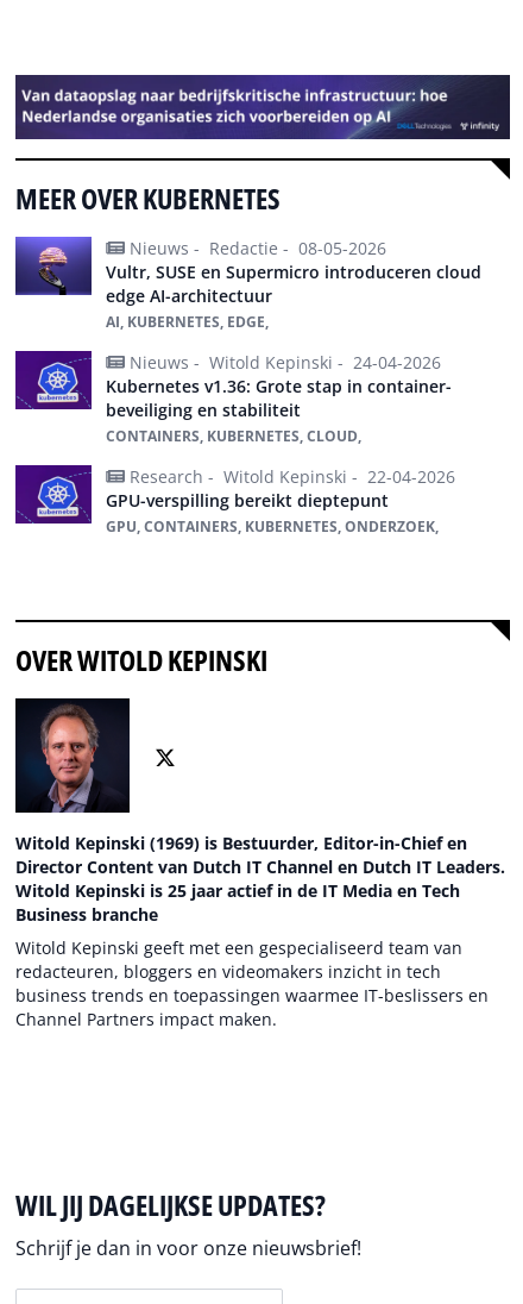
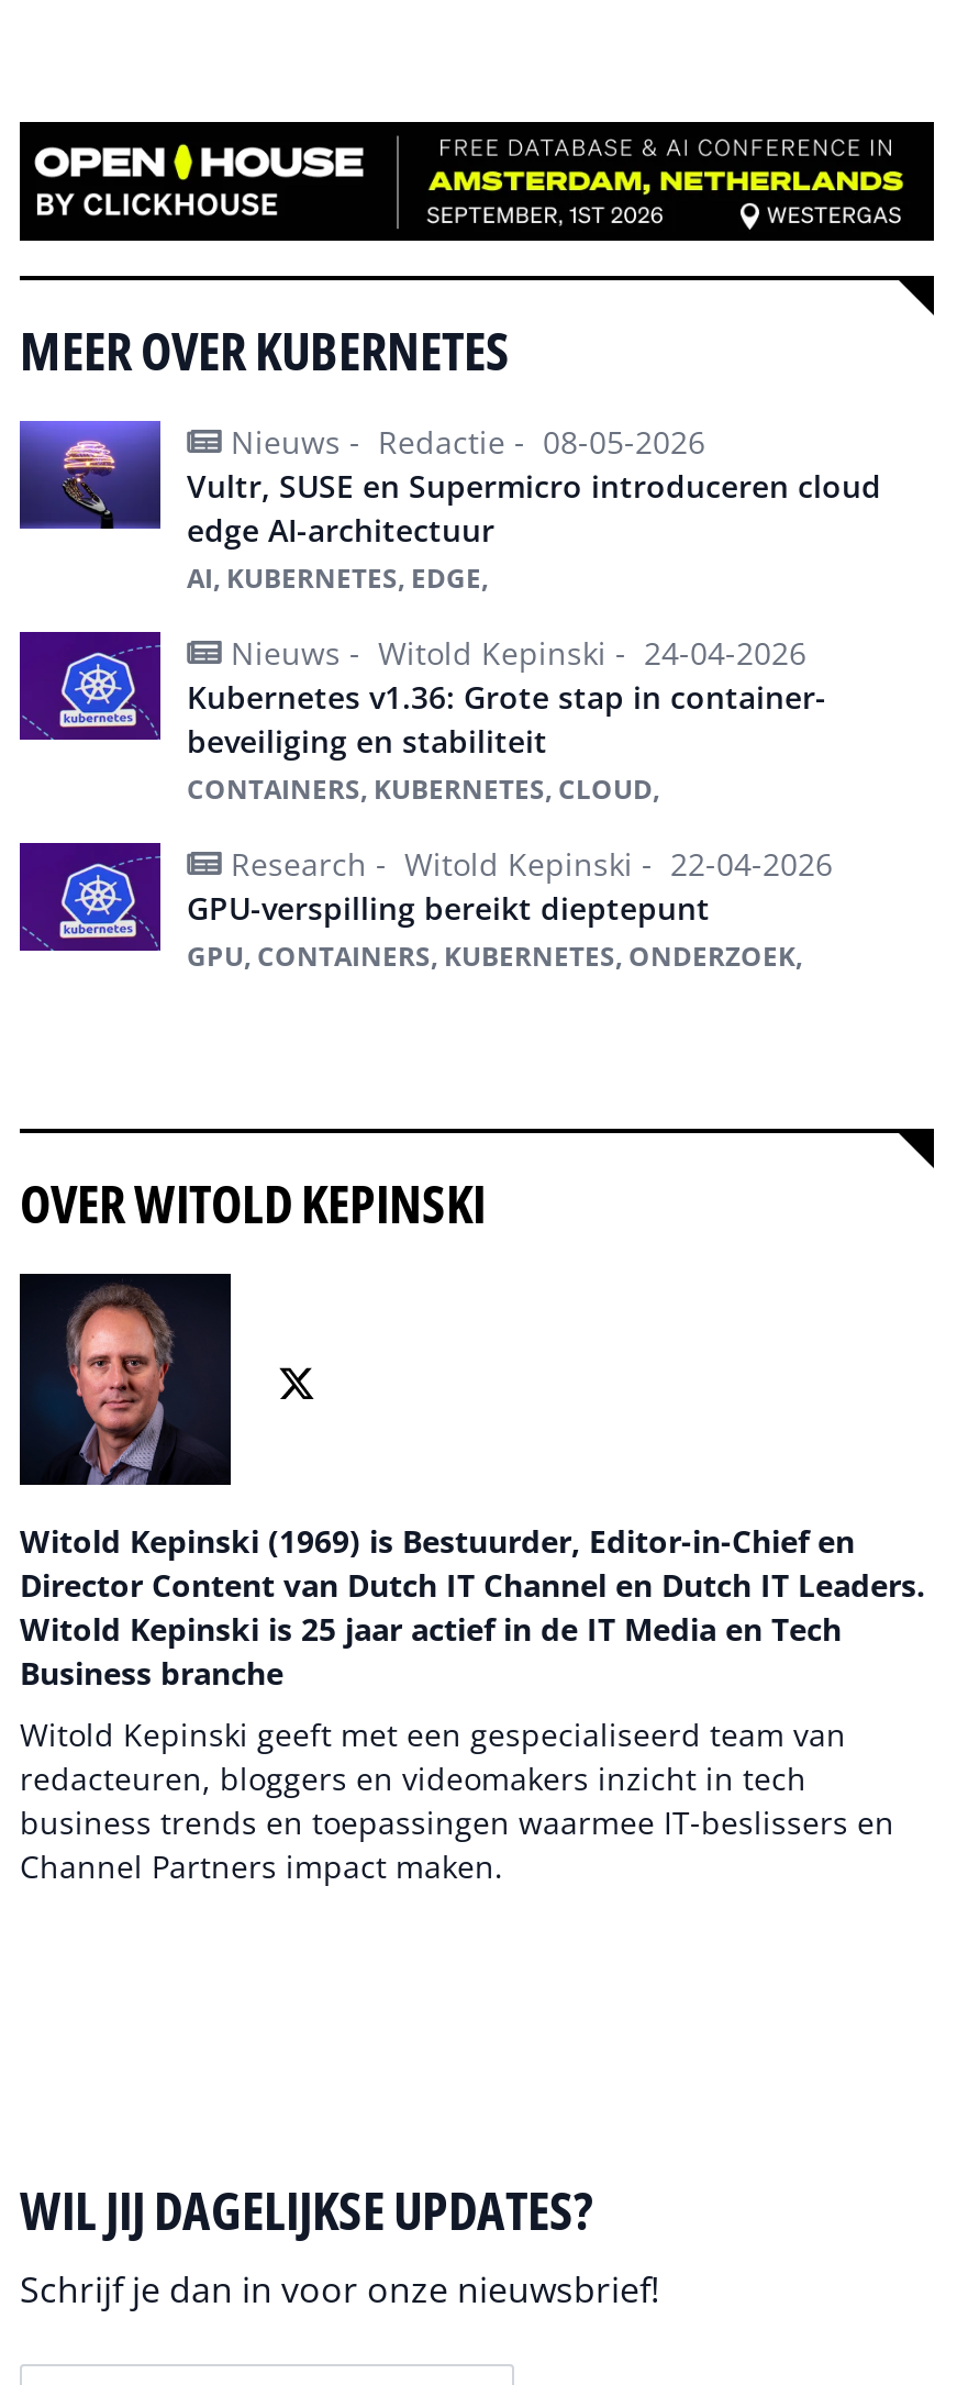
- [image]
+ [image]
